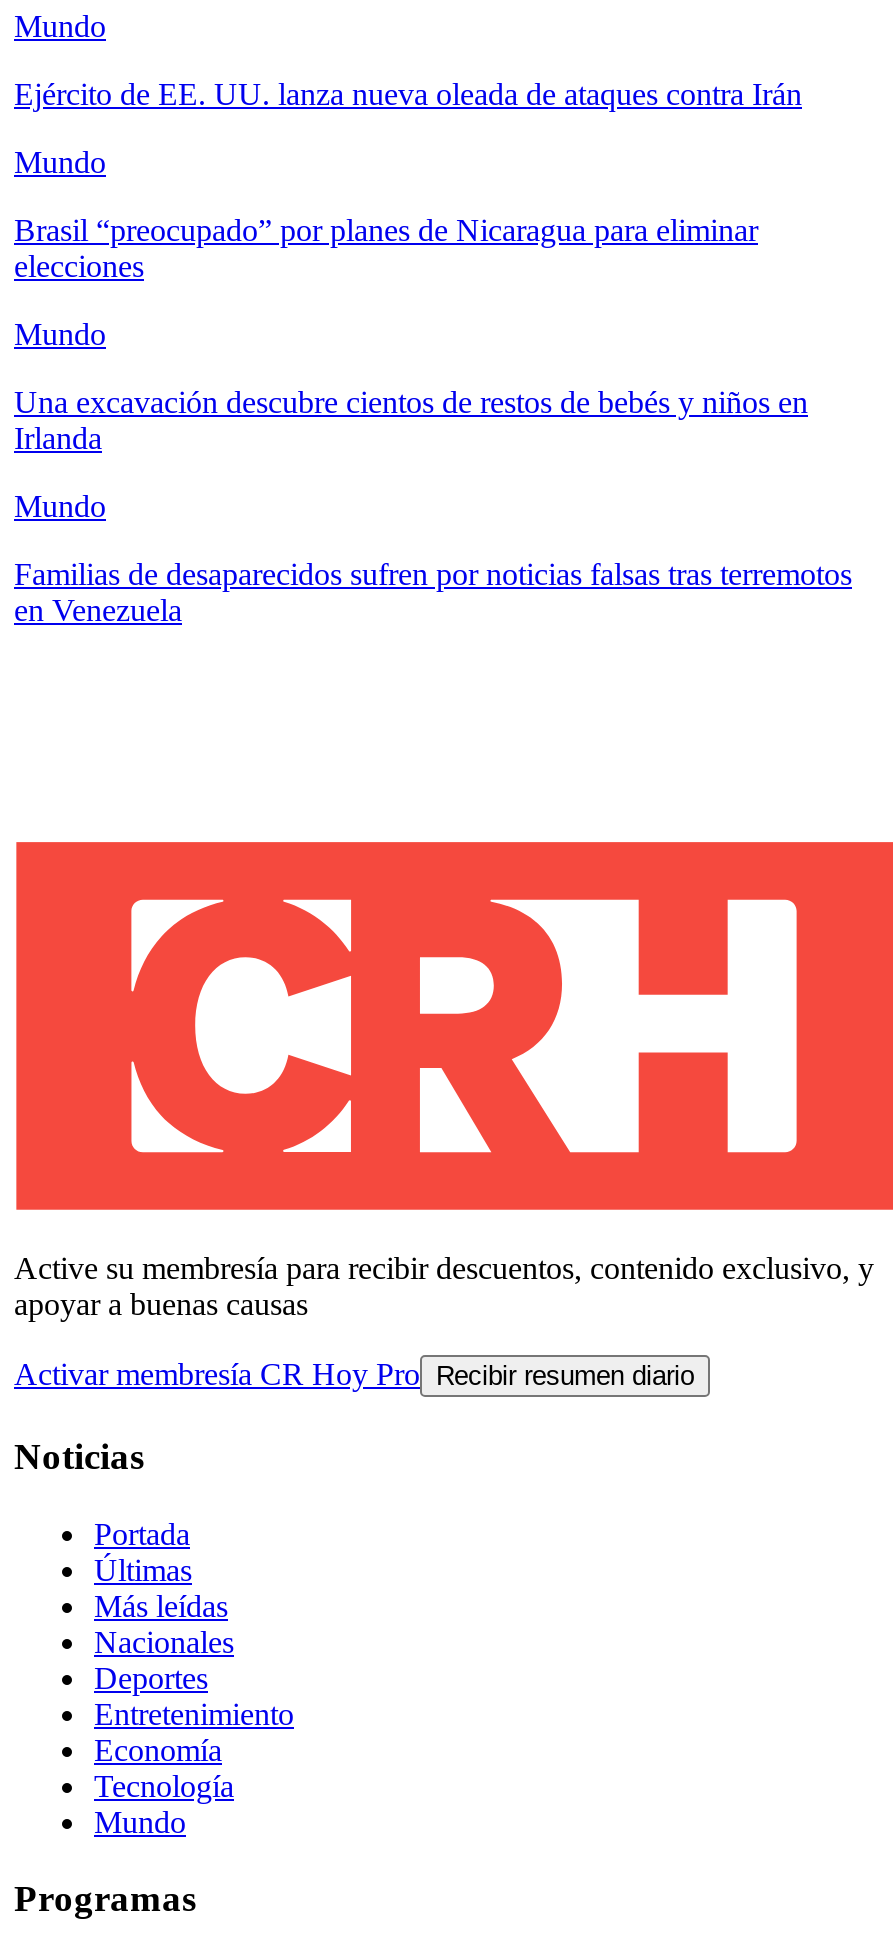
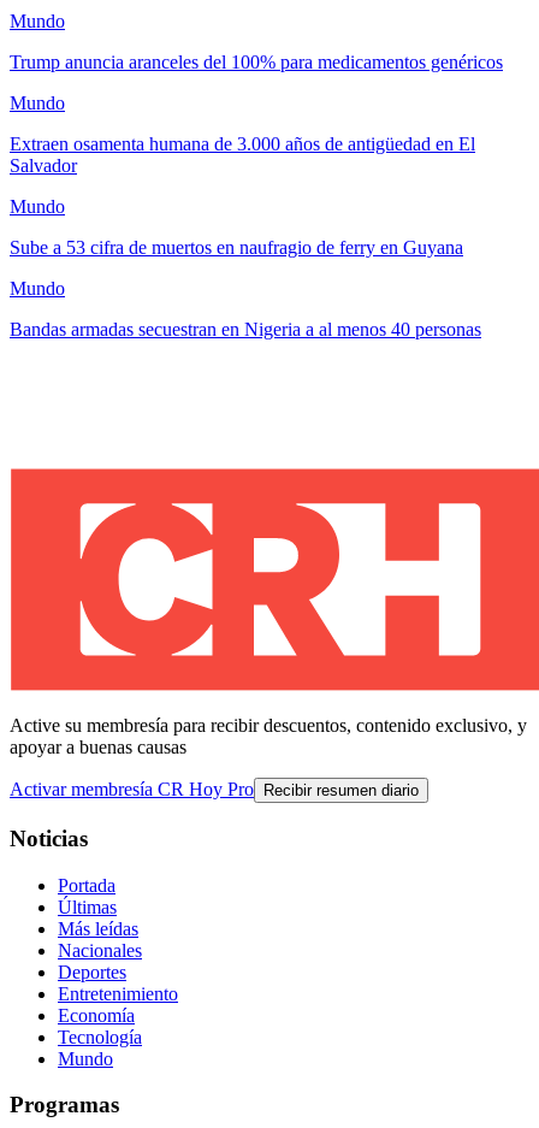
- Ejército de EE. UU. lanza nueva oleada de ataques contra Irán
+ Trump anuncia aranceles del 100% para medicamentos genéricos

- Brasil “preocupado” por planes de Nicaragua para eliminar
- elecciones
+ Extraen osamenta humana de 3.000 años de antigüedad en El
+ Salvador

- Una excavación descubre cientos de restos de bebés y niños en
- Irlanda
+ Sube a 53 cifra de muertos en naufragio de ferry en Guyana

- Familias de desaparecidos sufren por noticias falsas tras terremotos
- en Venezuela
+ Bandas armadas secuestran en Nigeria a al menos 40 personas
